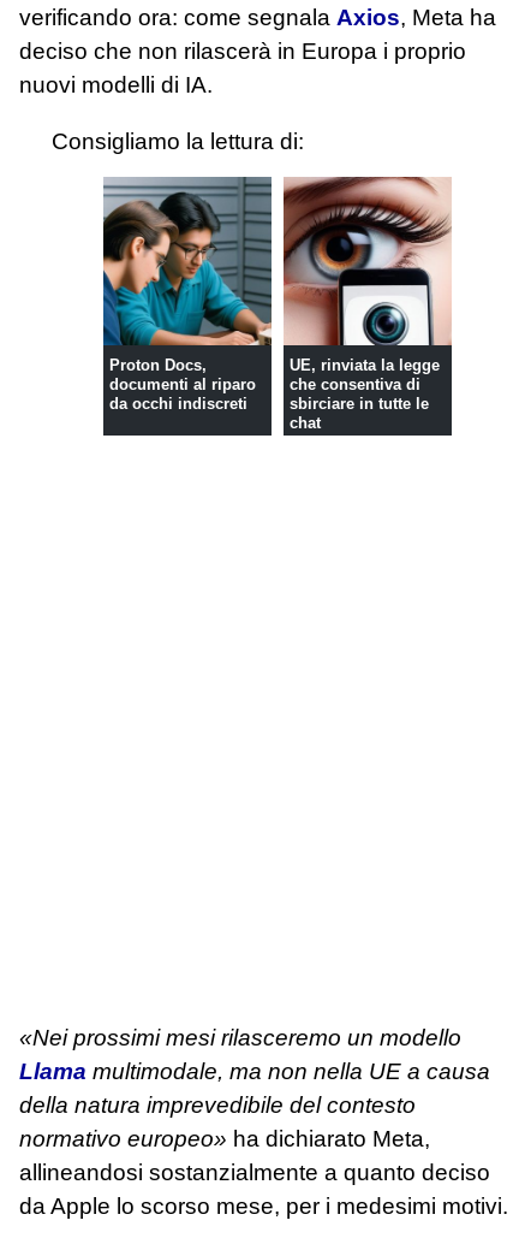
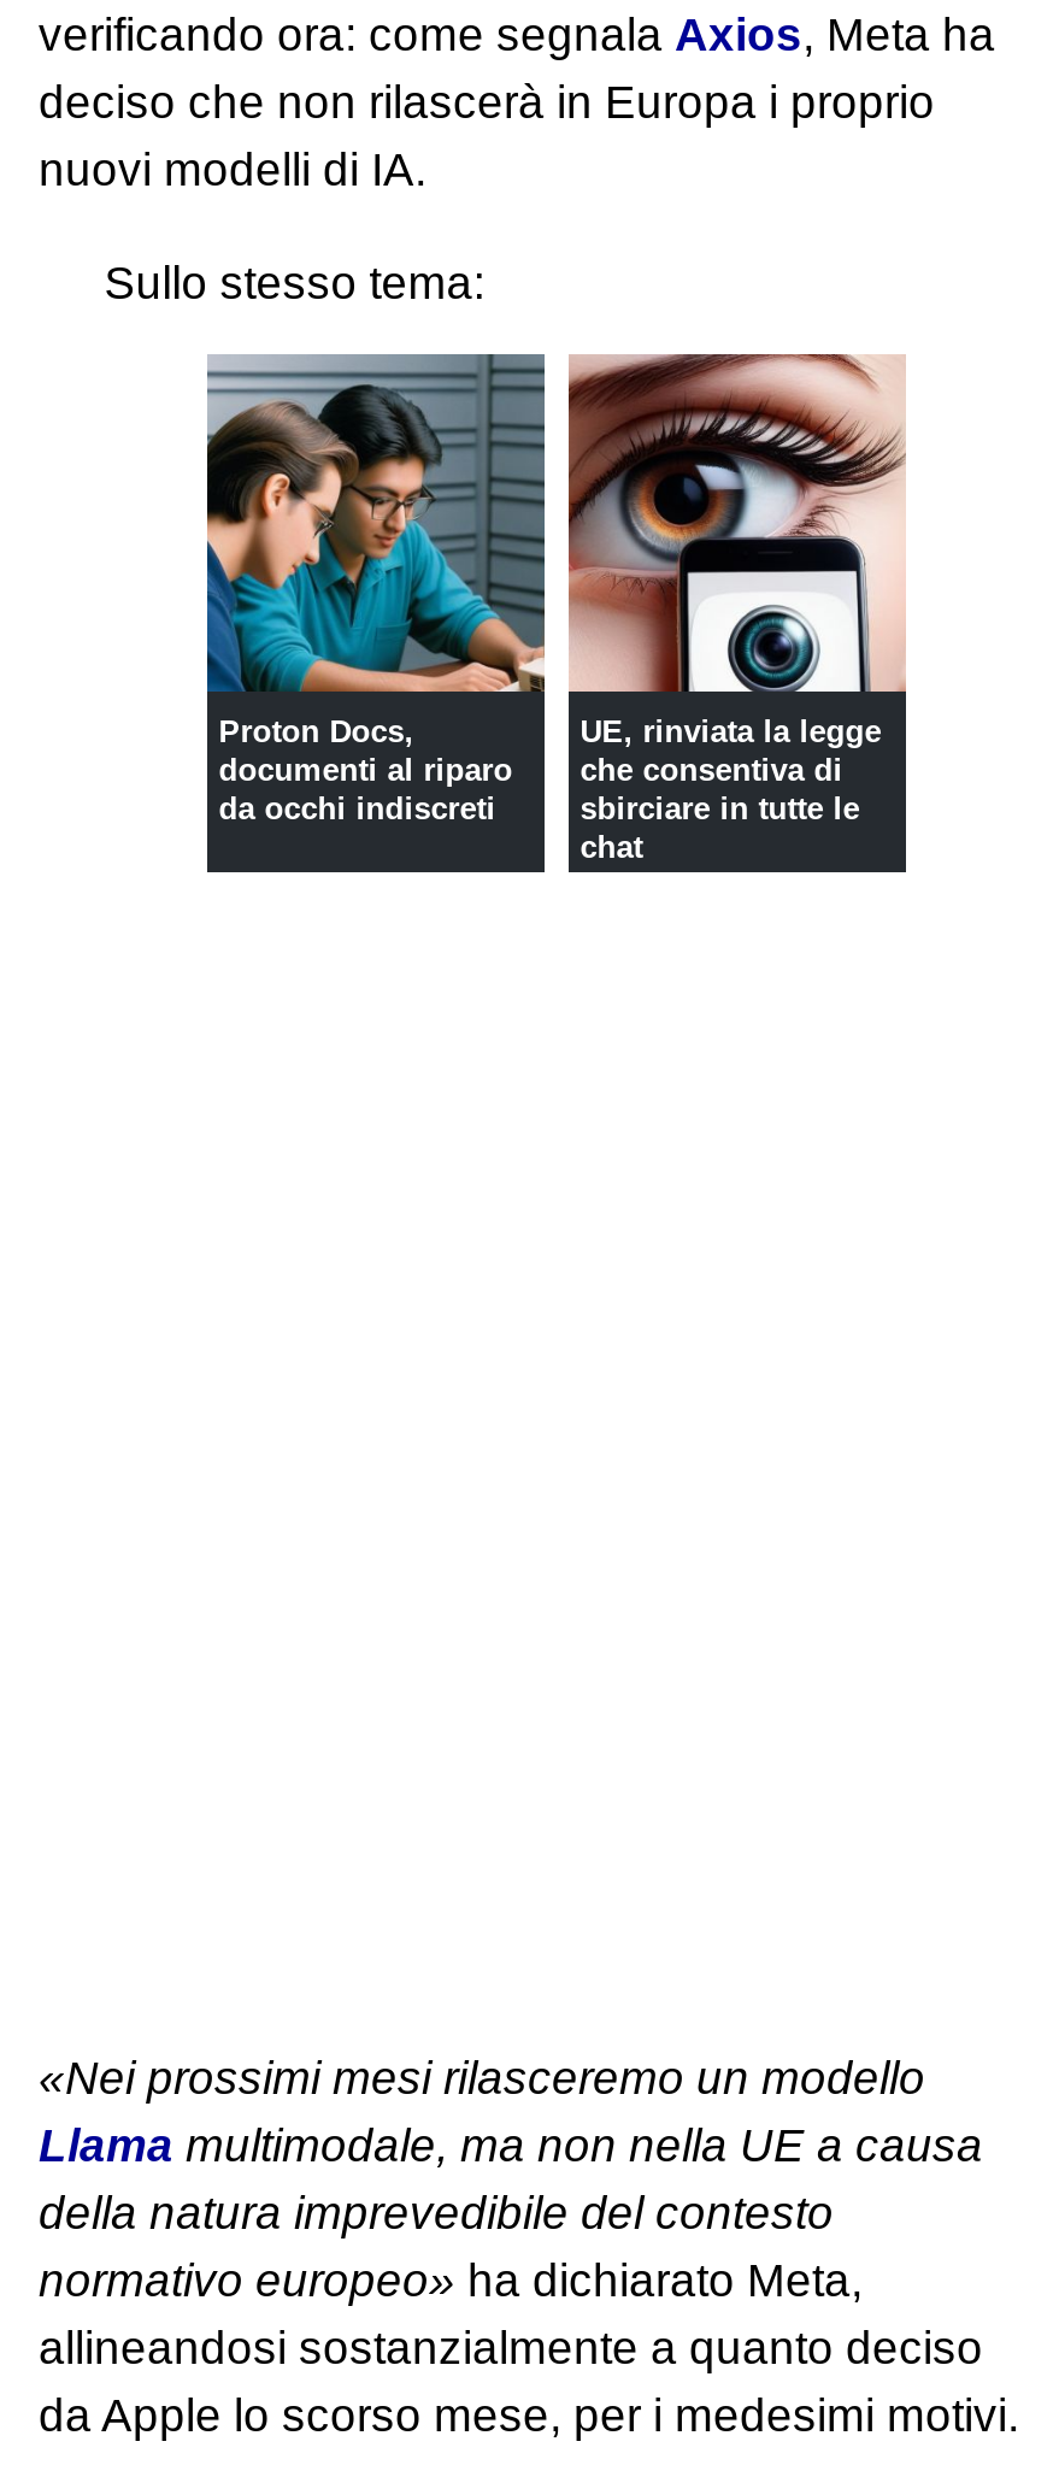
- Consigliamo la lettura di:
+ Sullo stesso tema:
